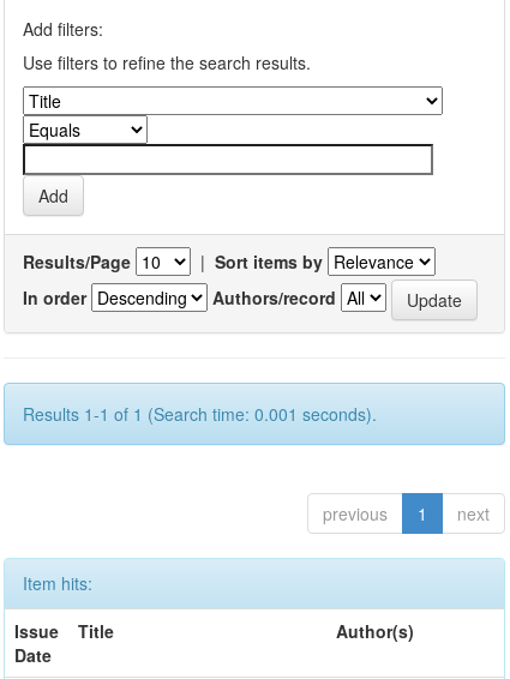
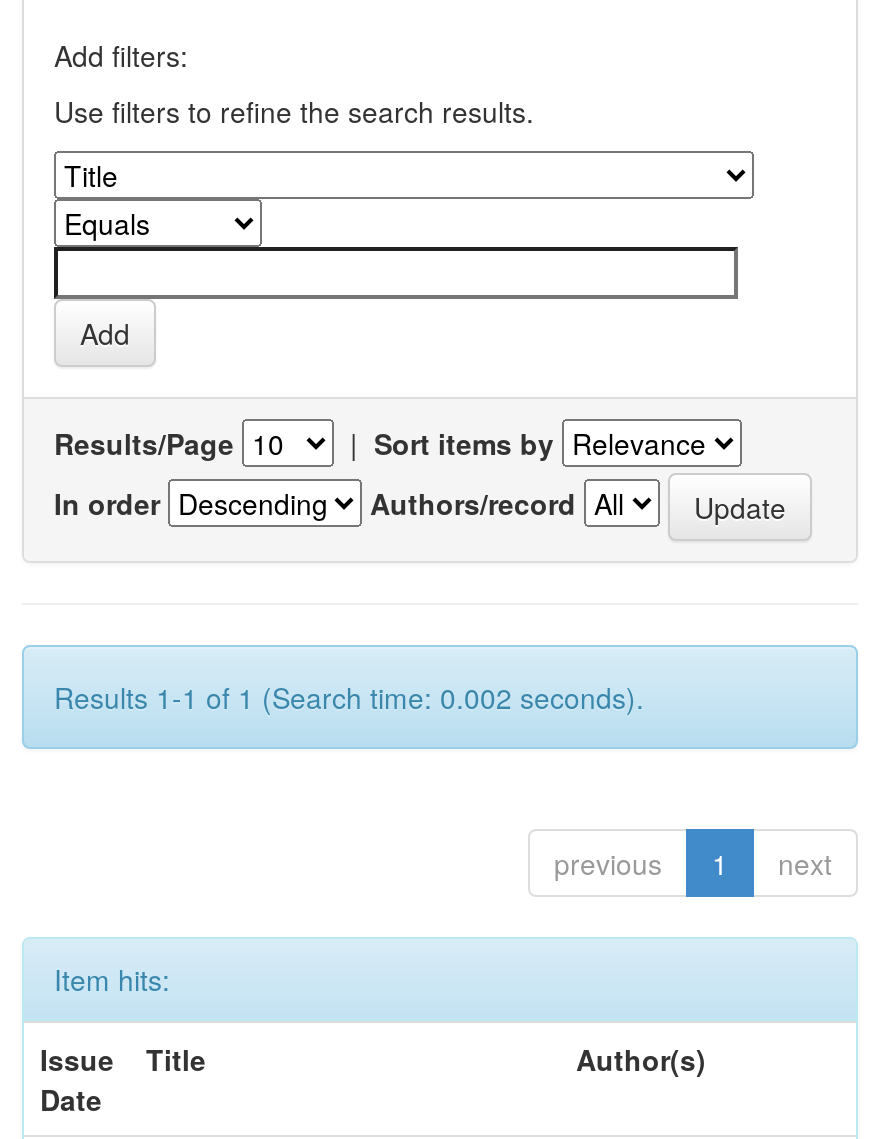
- Results 1-1 of 1 (Search time: 0.001 seconds).
+ Results 1-1 of 1 (Search time: 0.002 seconds).
